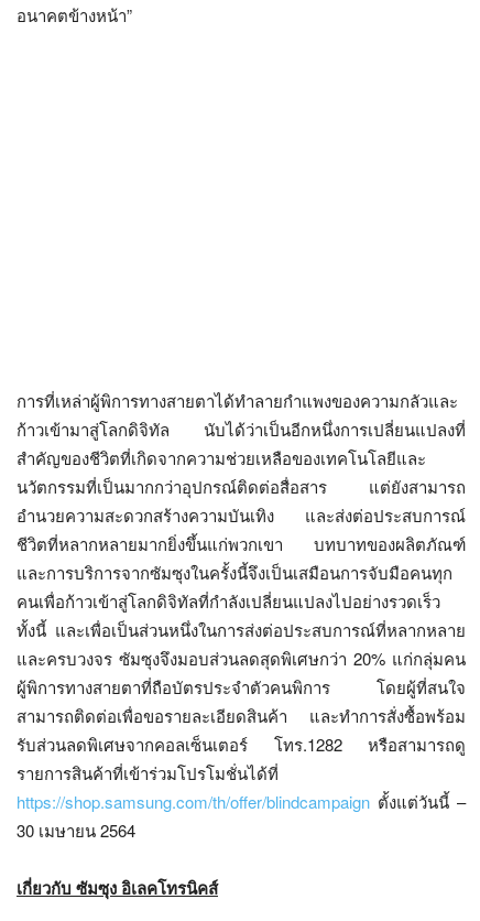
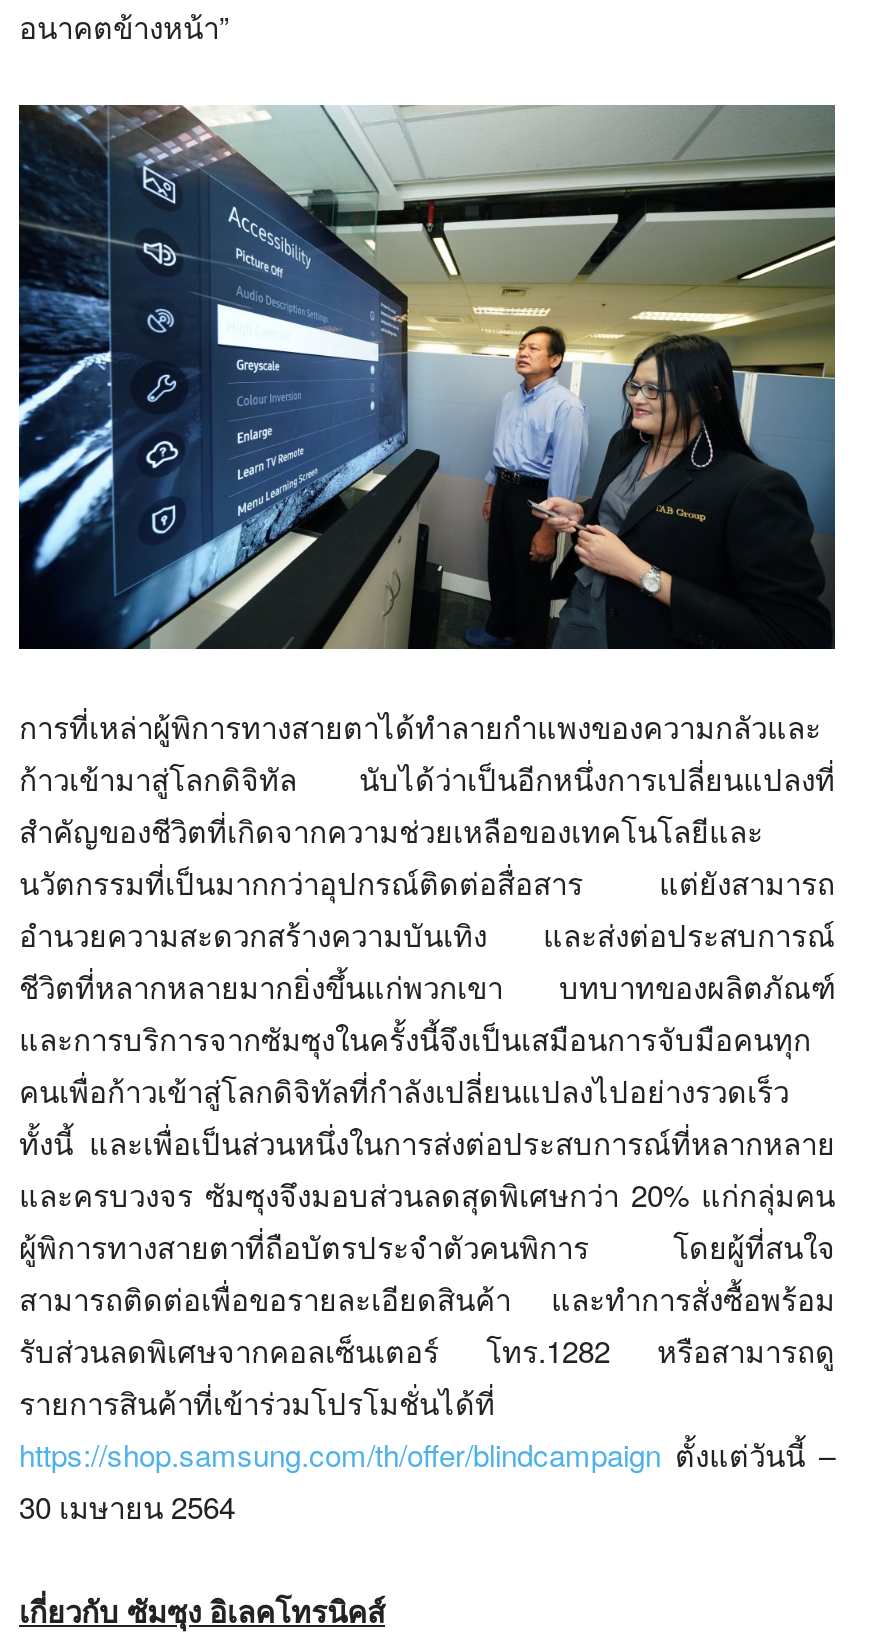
+ [image]
